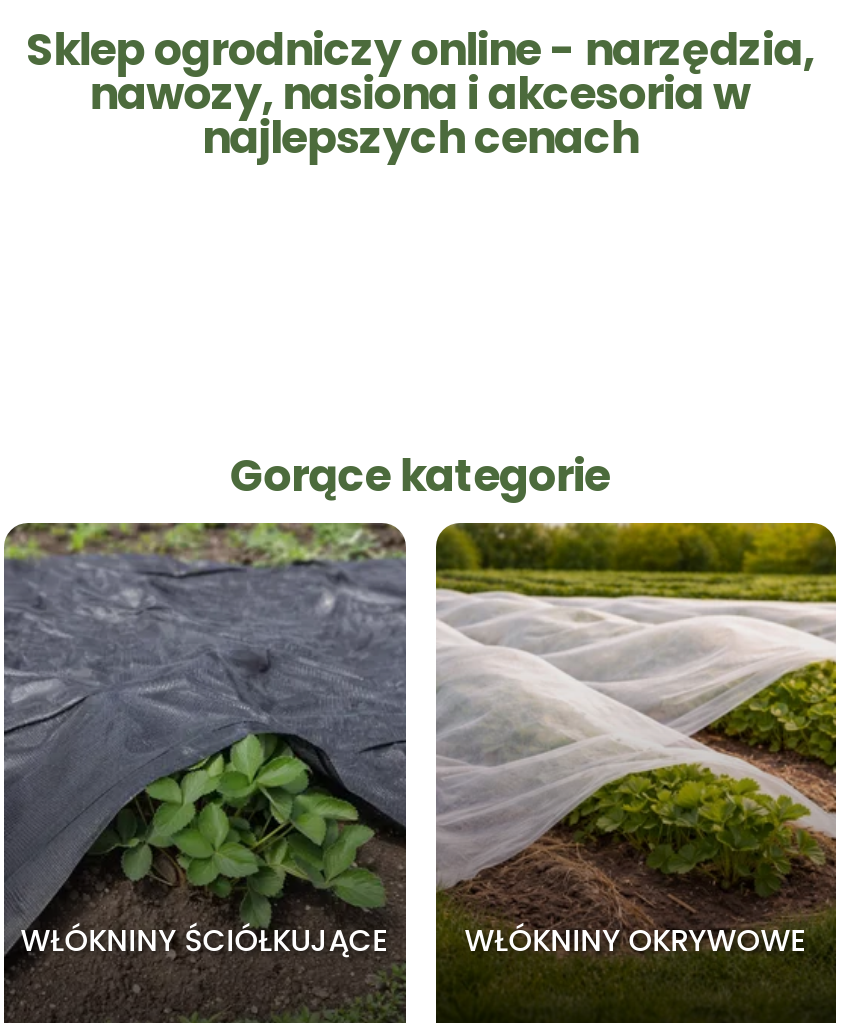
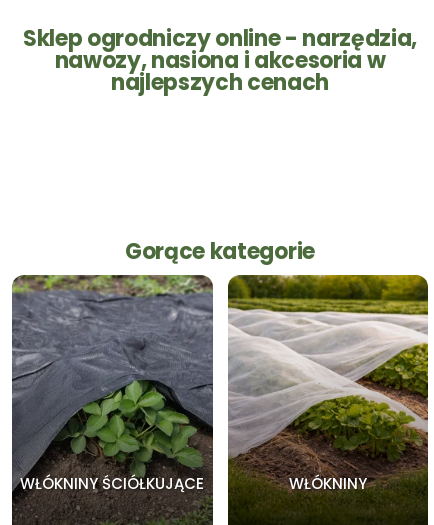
- WŁÓKNINY OKRYWOWE
+ WŁÓKNINY
